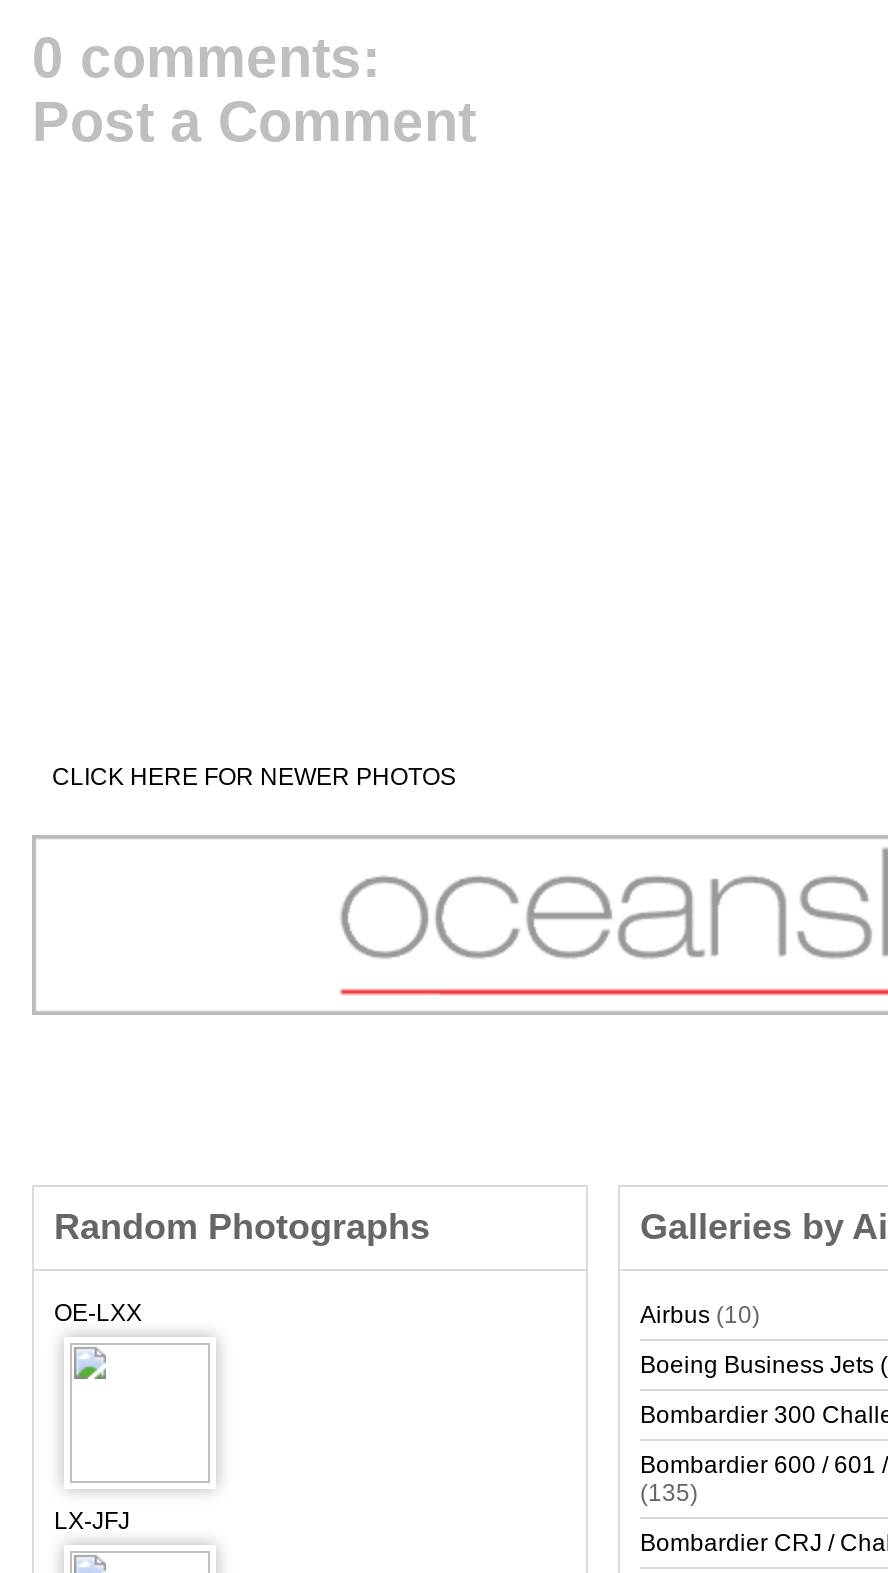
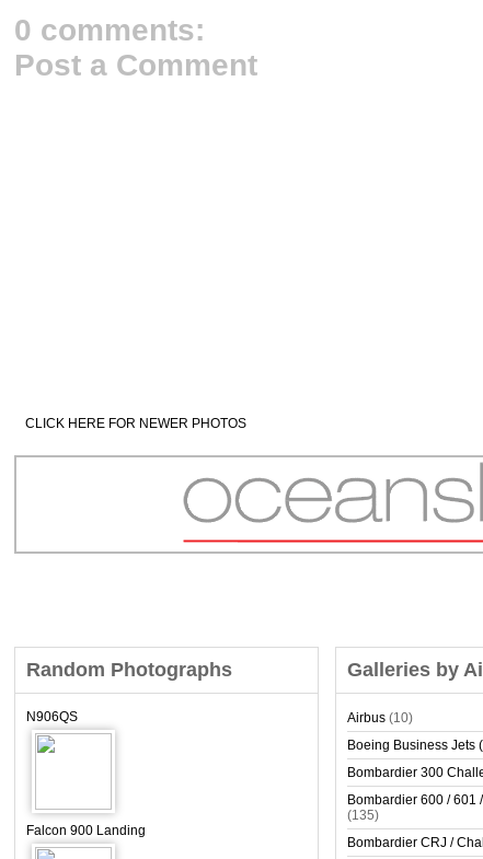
- OE-LXX
+ N906QS

- LX-JFJ
+ Falcon 900 Landing
